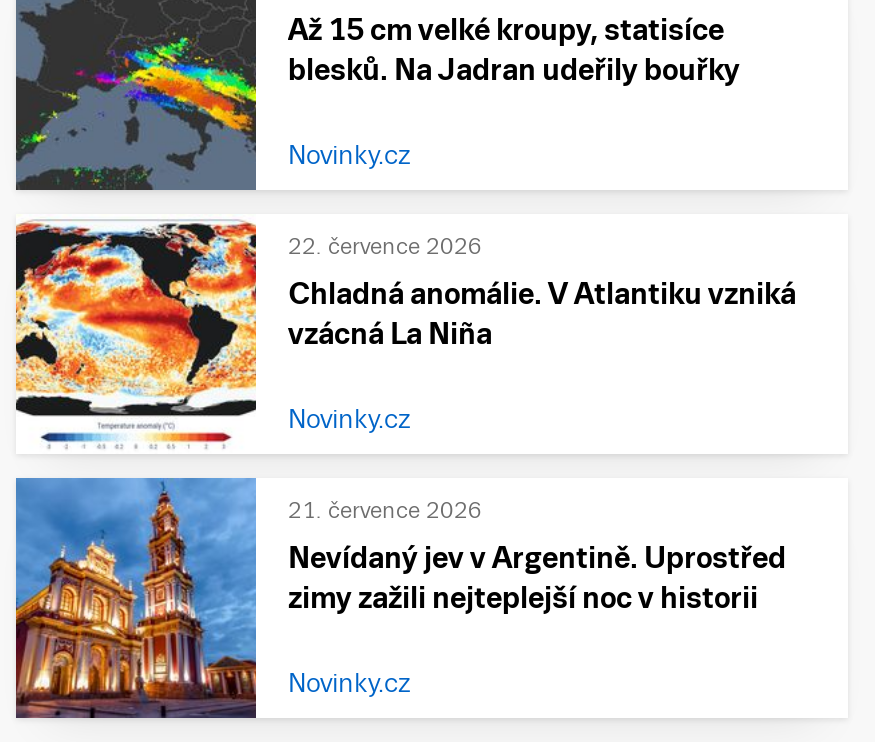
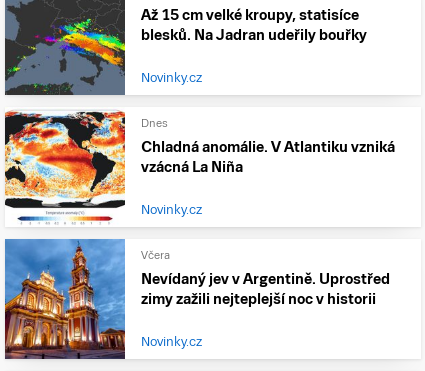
- 22. července 2026
+ Dnes

- 21. července 2026
+ Včera
